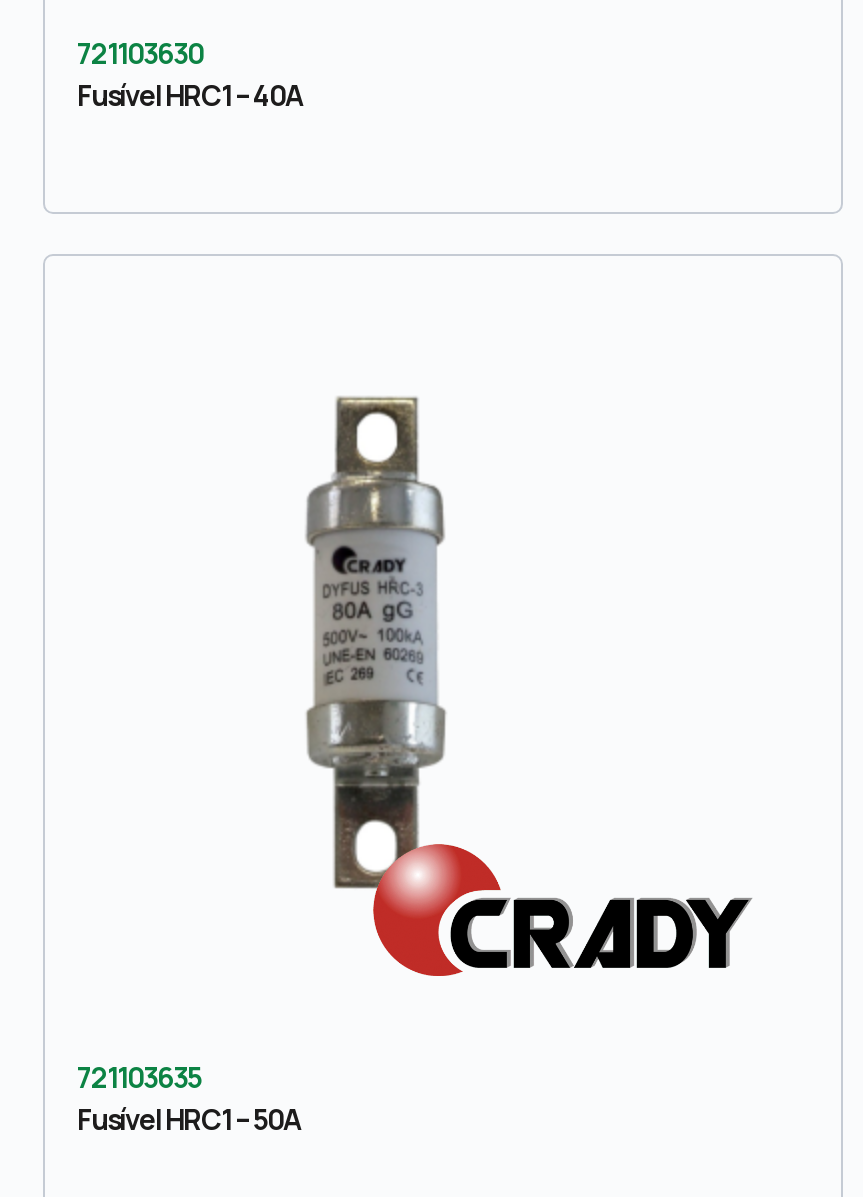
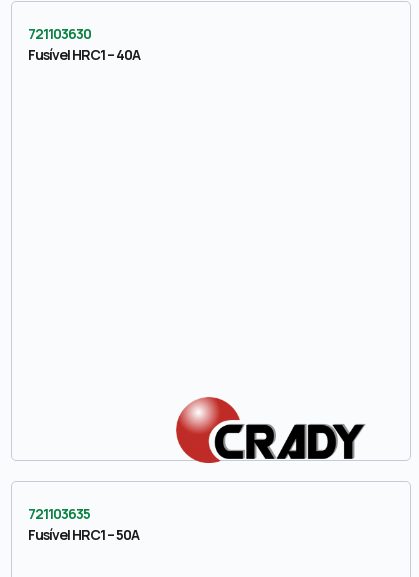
- [image]
